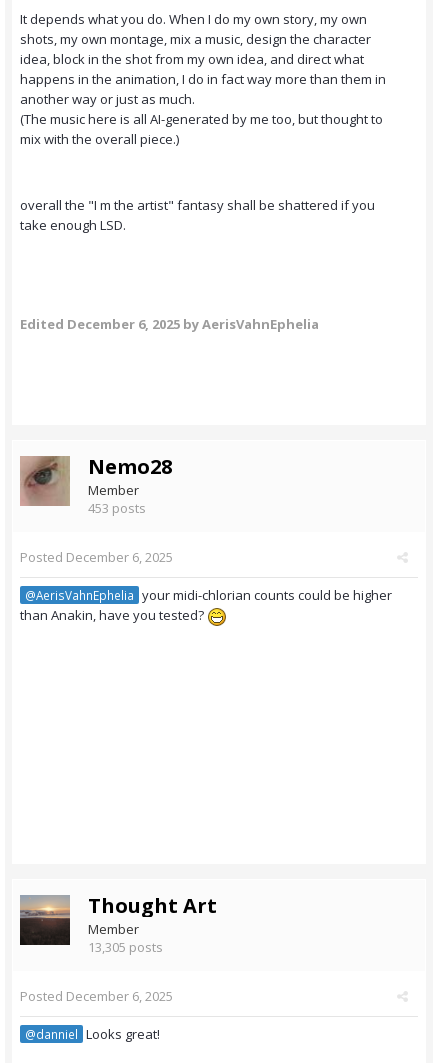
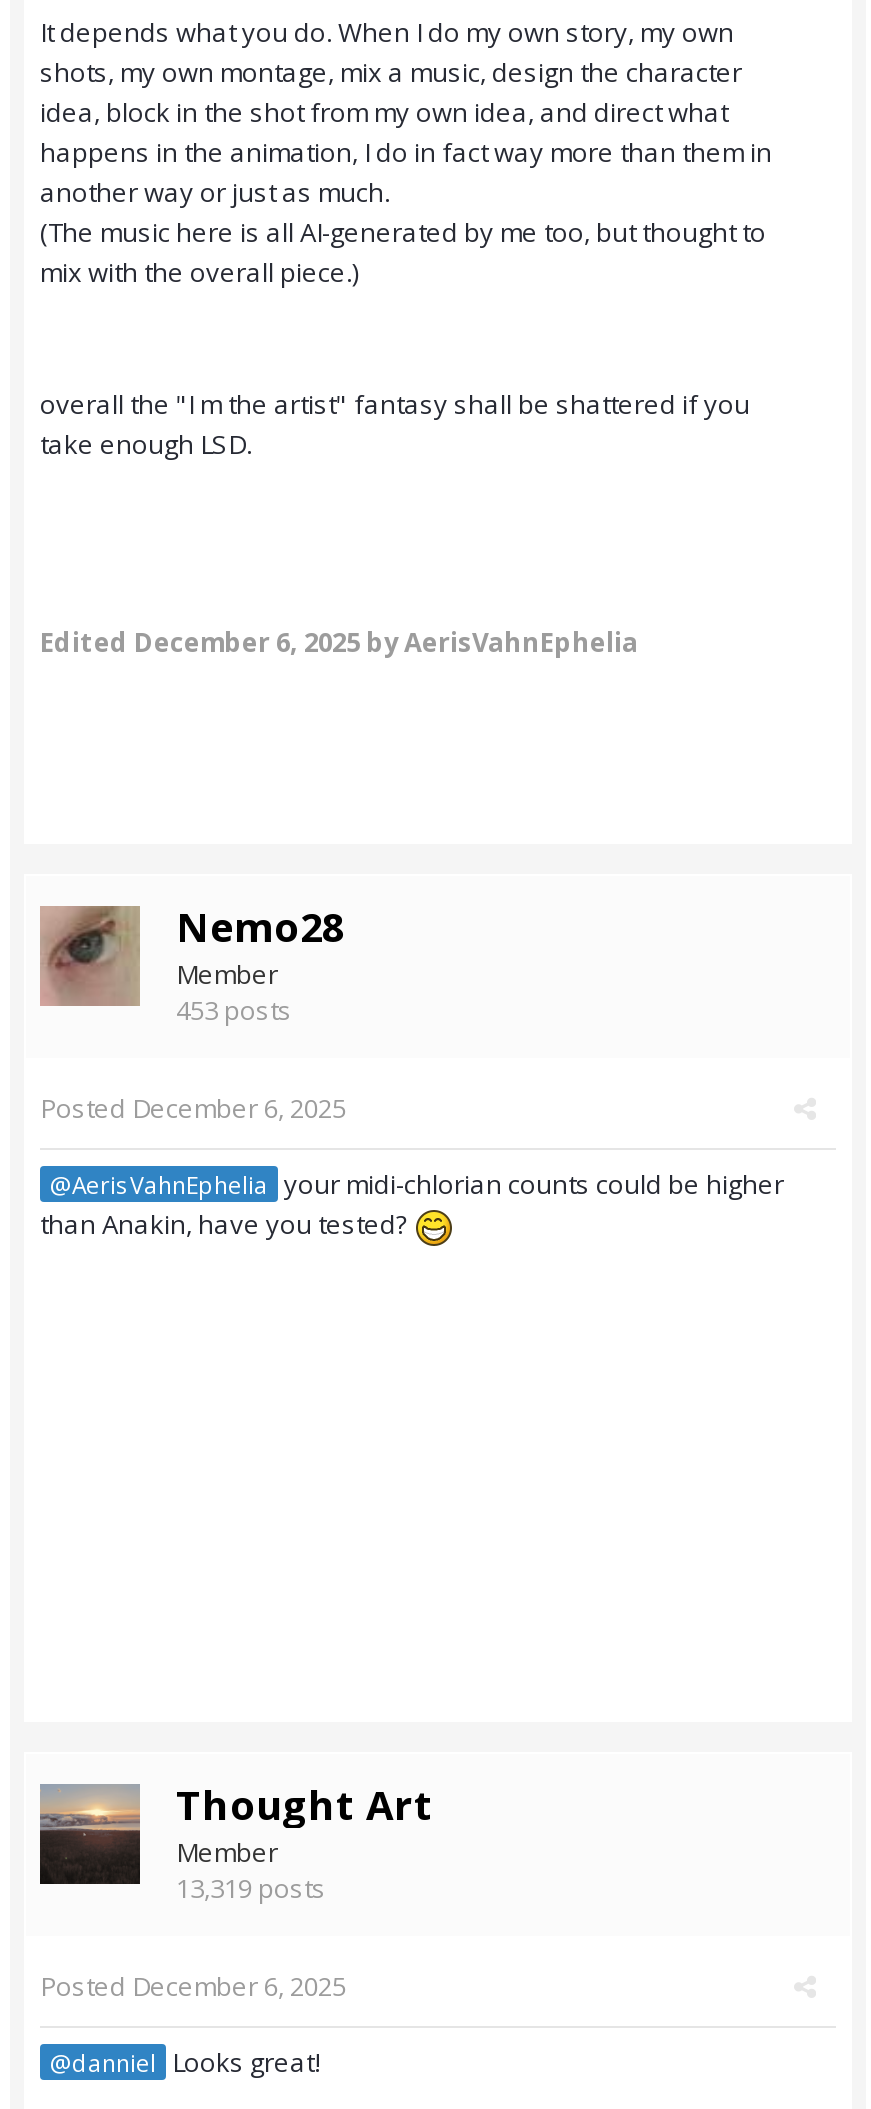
- 13,305 posts
+ 13,319 posts
